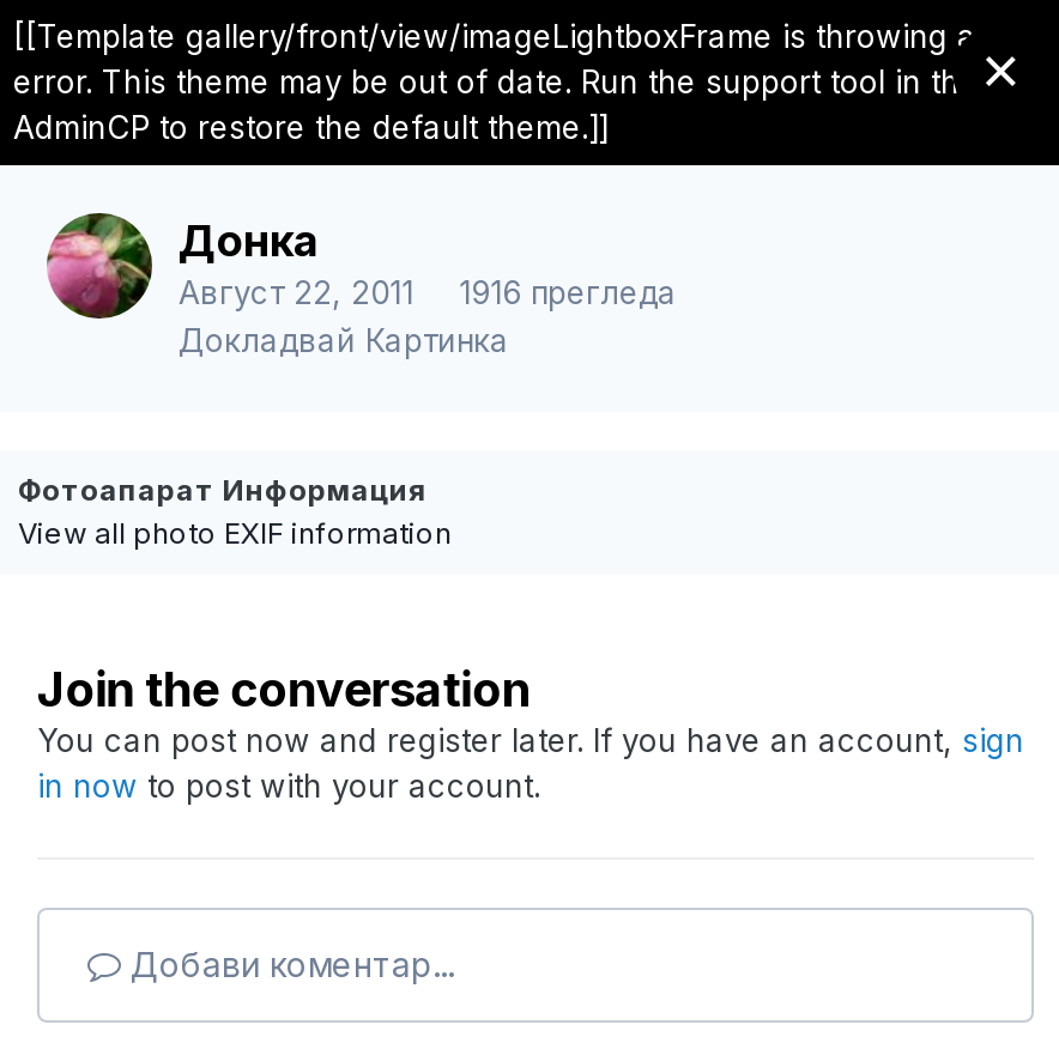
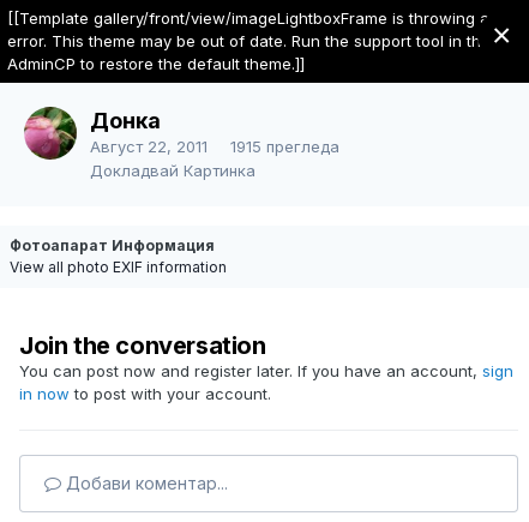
- Август 22, 2011 1916 прегледа
+ Август 22, 2011 1915 прегледа
